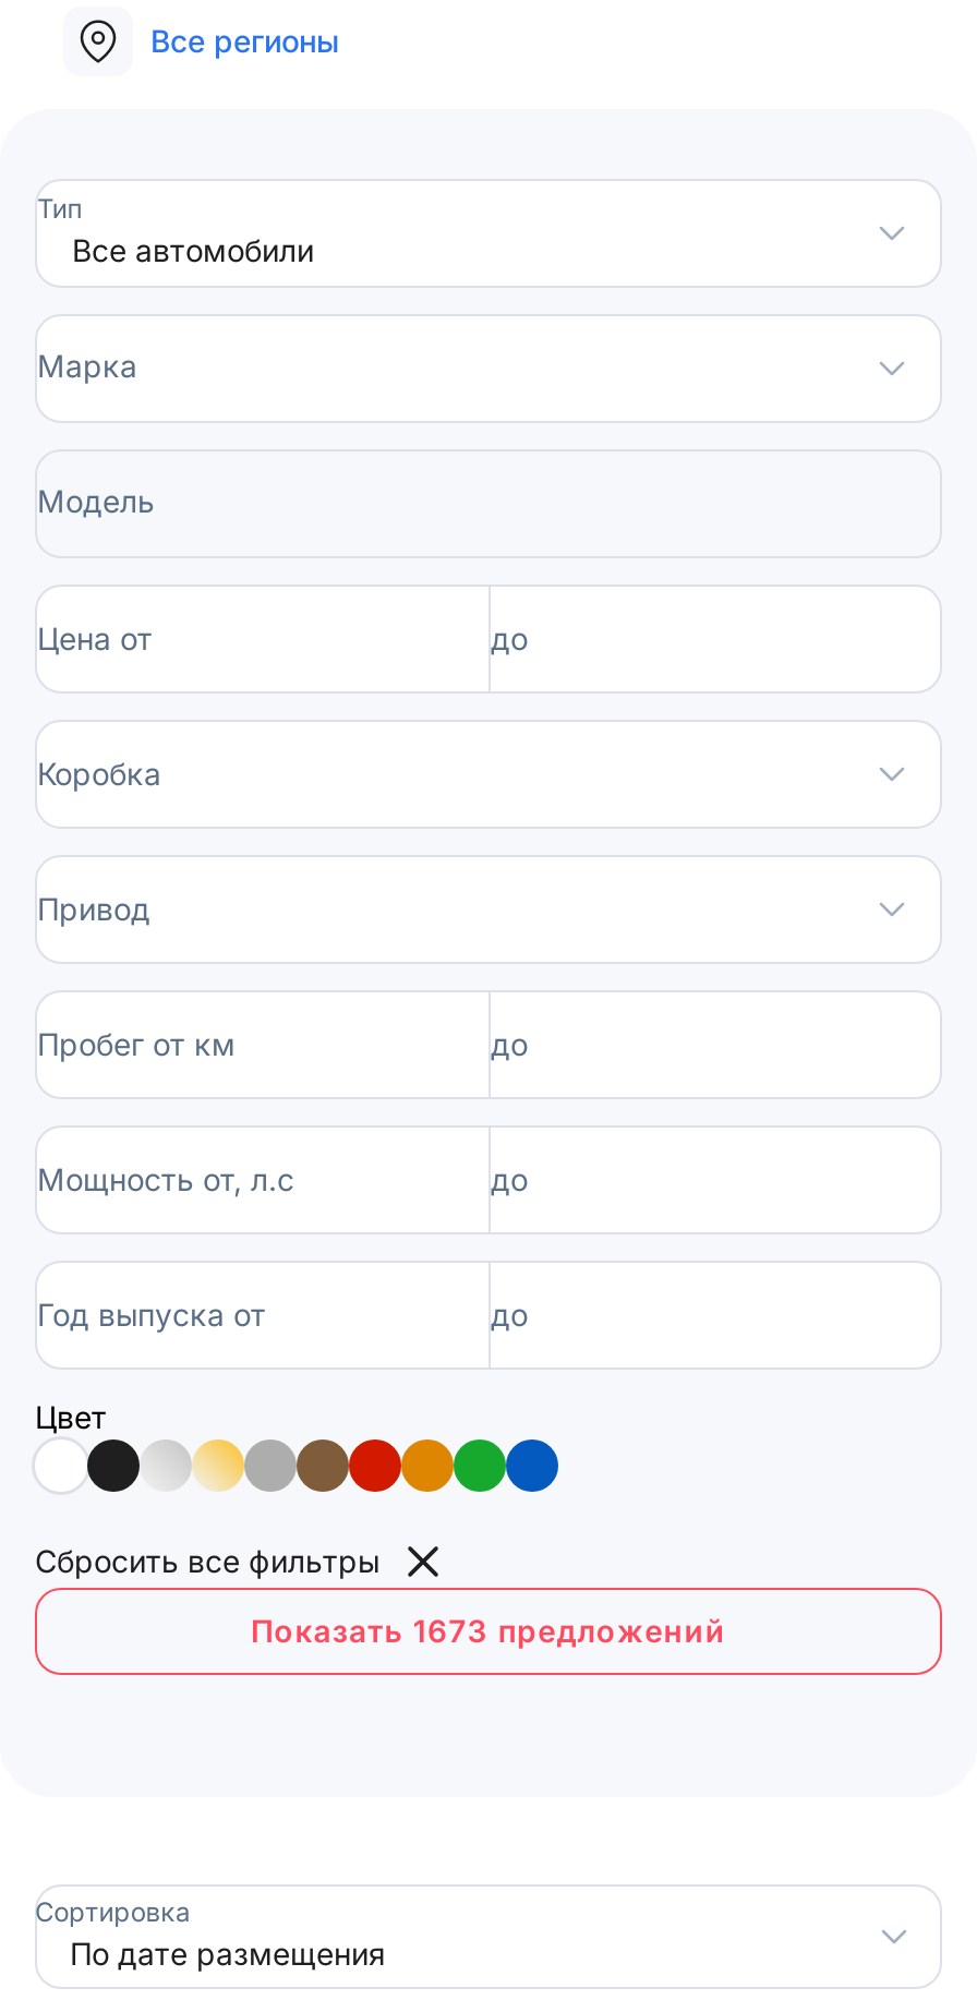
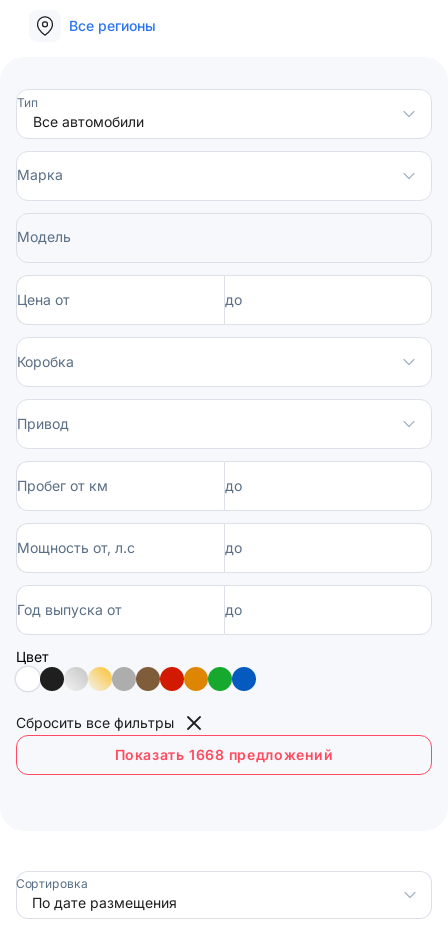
- Показать 1673 предложений
+ Показать 1668 предложений
